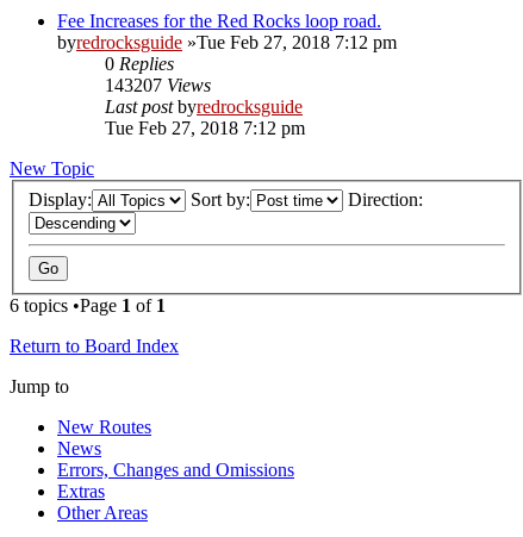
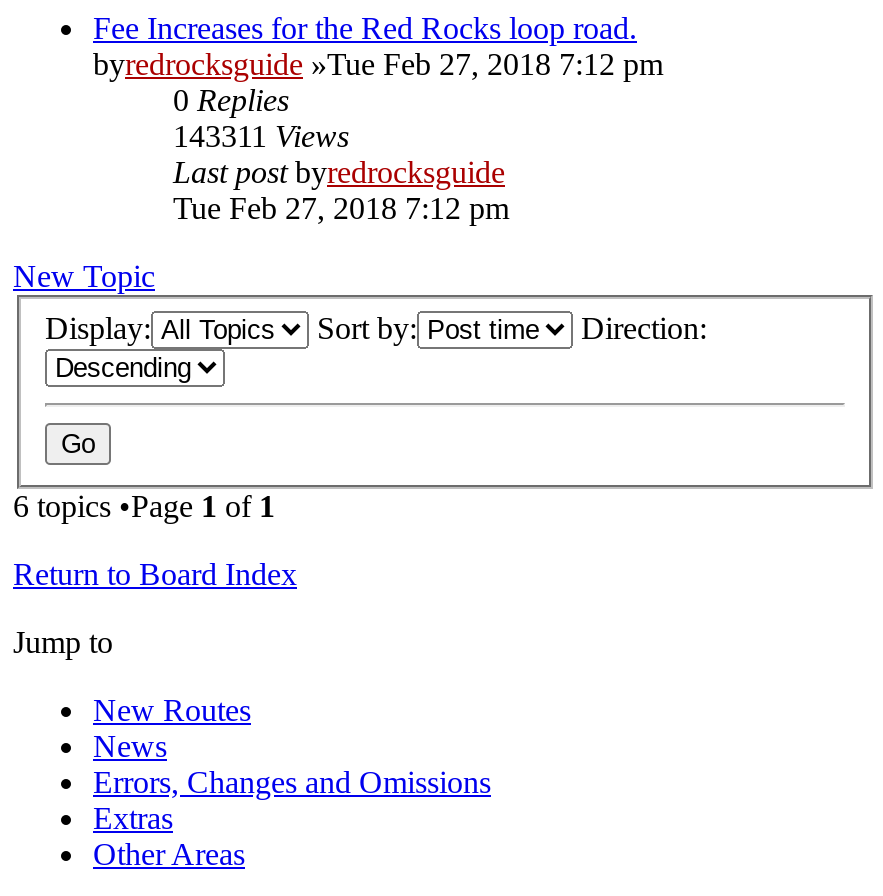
- 143207 Views
+ 143311 Views
